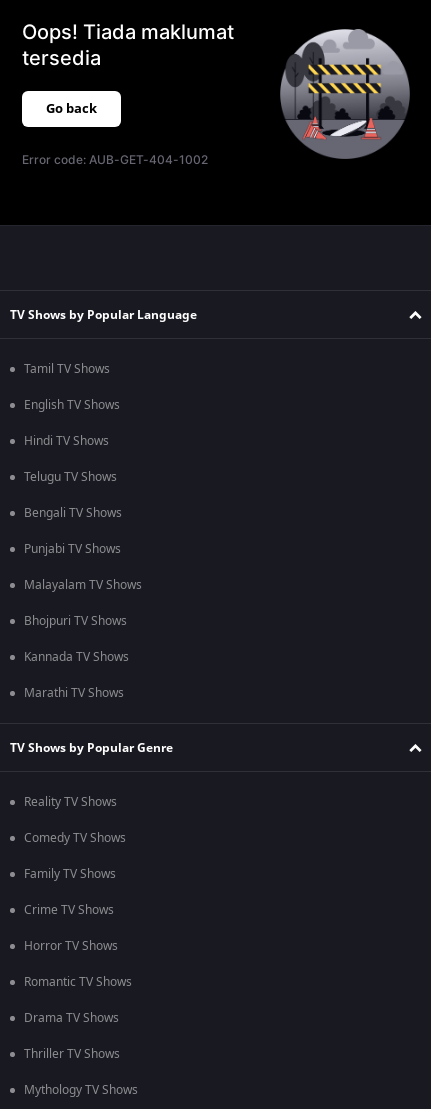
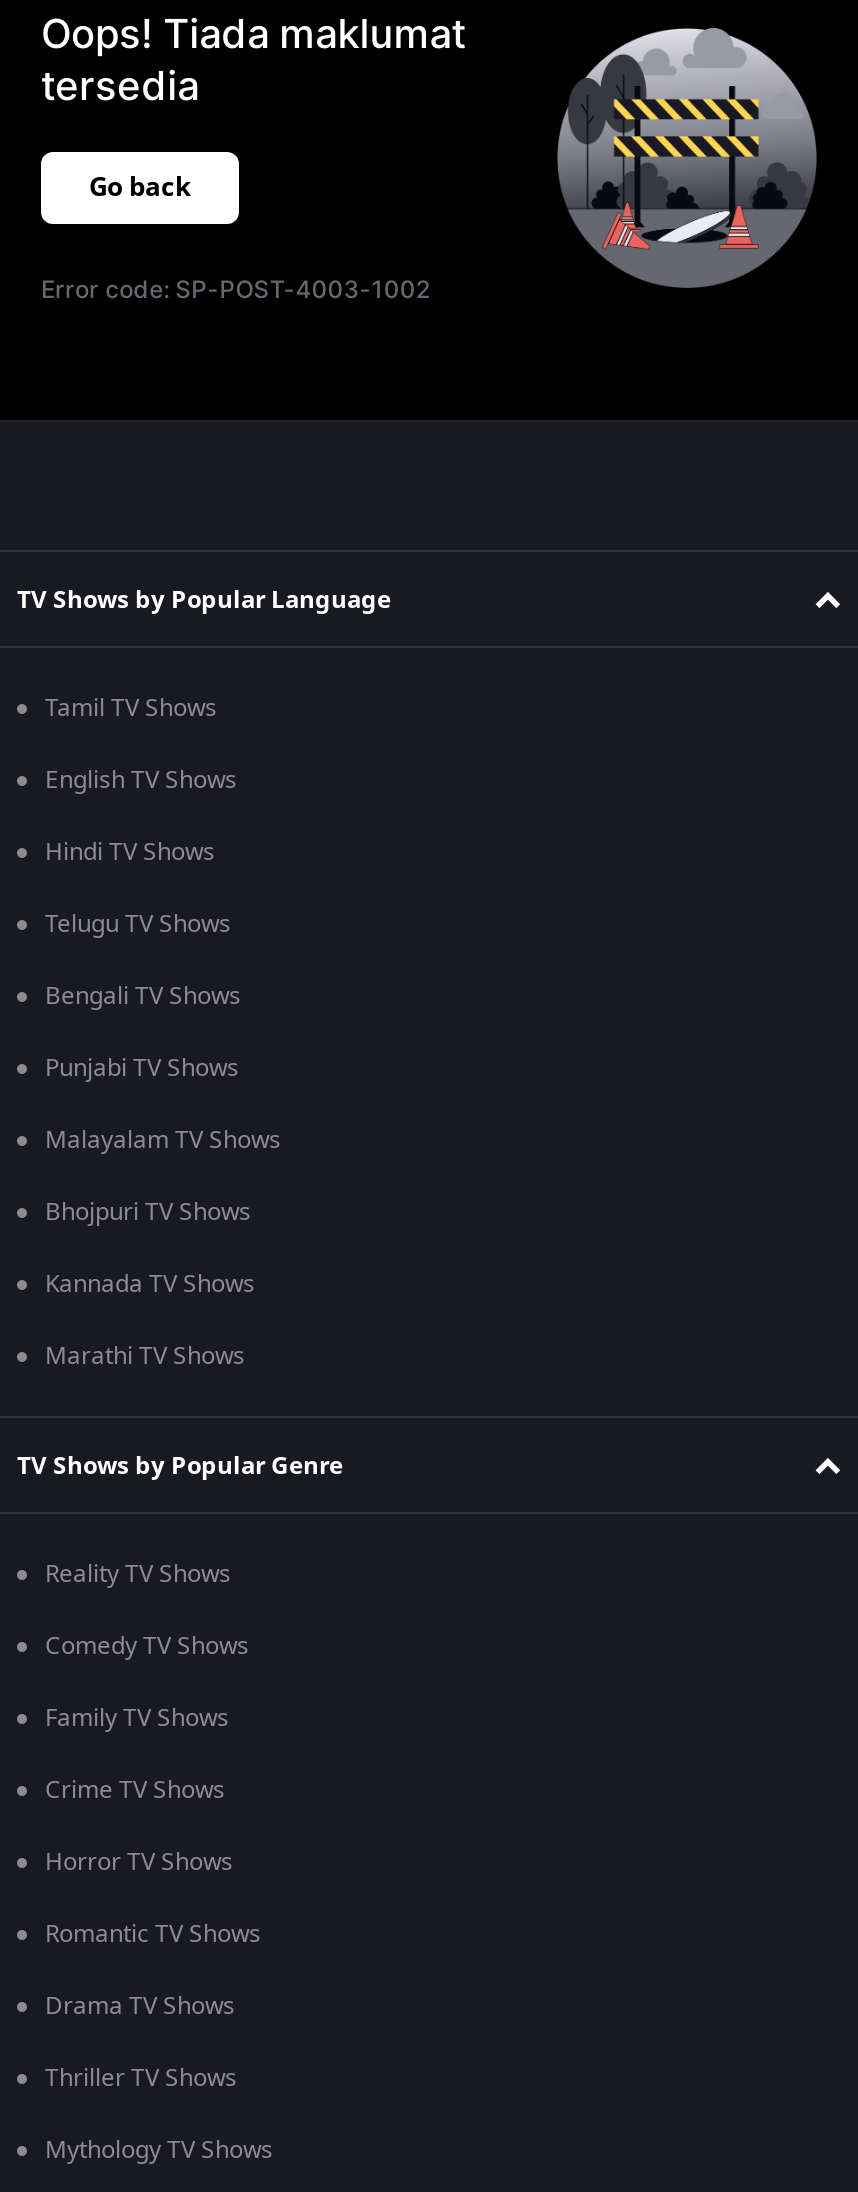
- Error code: AUB-GET-404-1002
+ Error code: SP-POST-4003-1002
